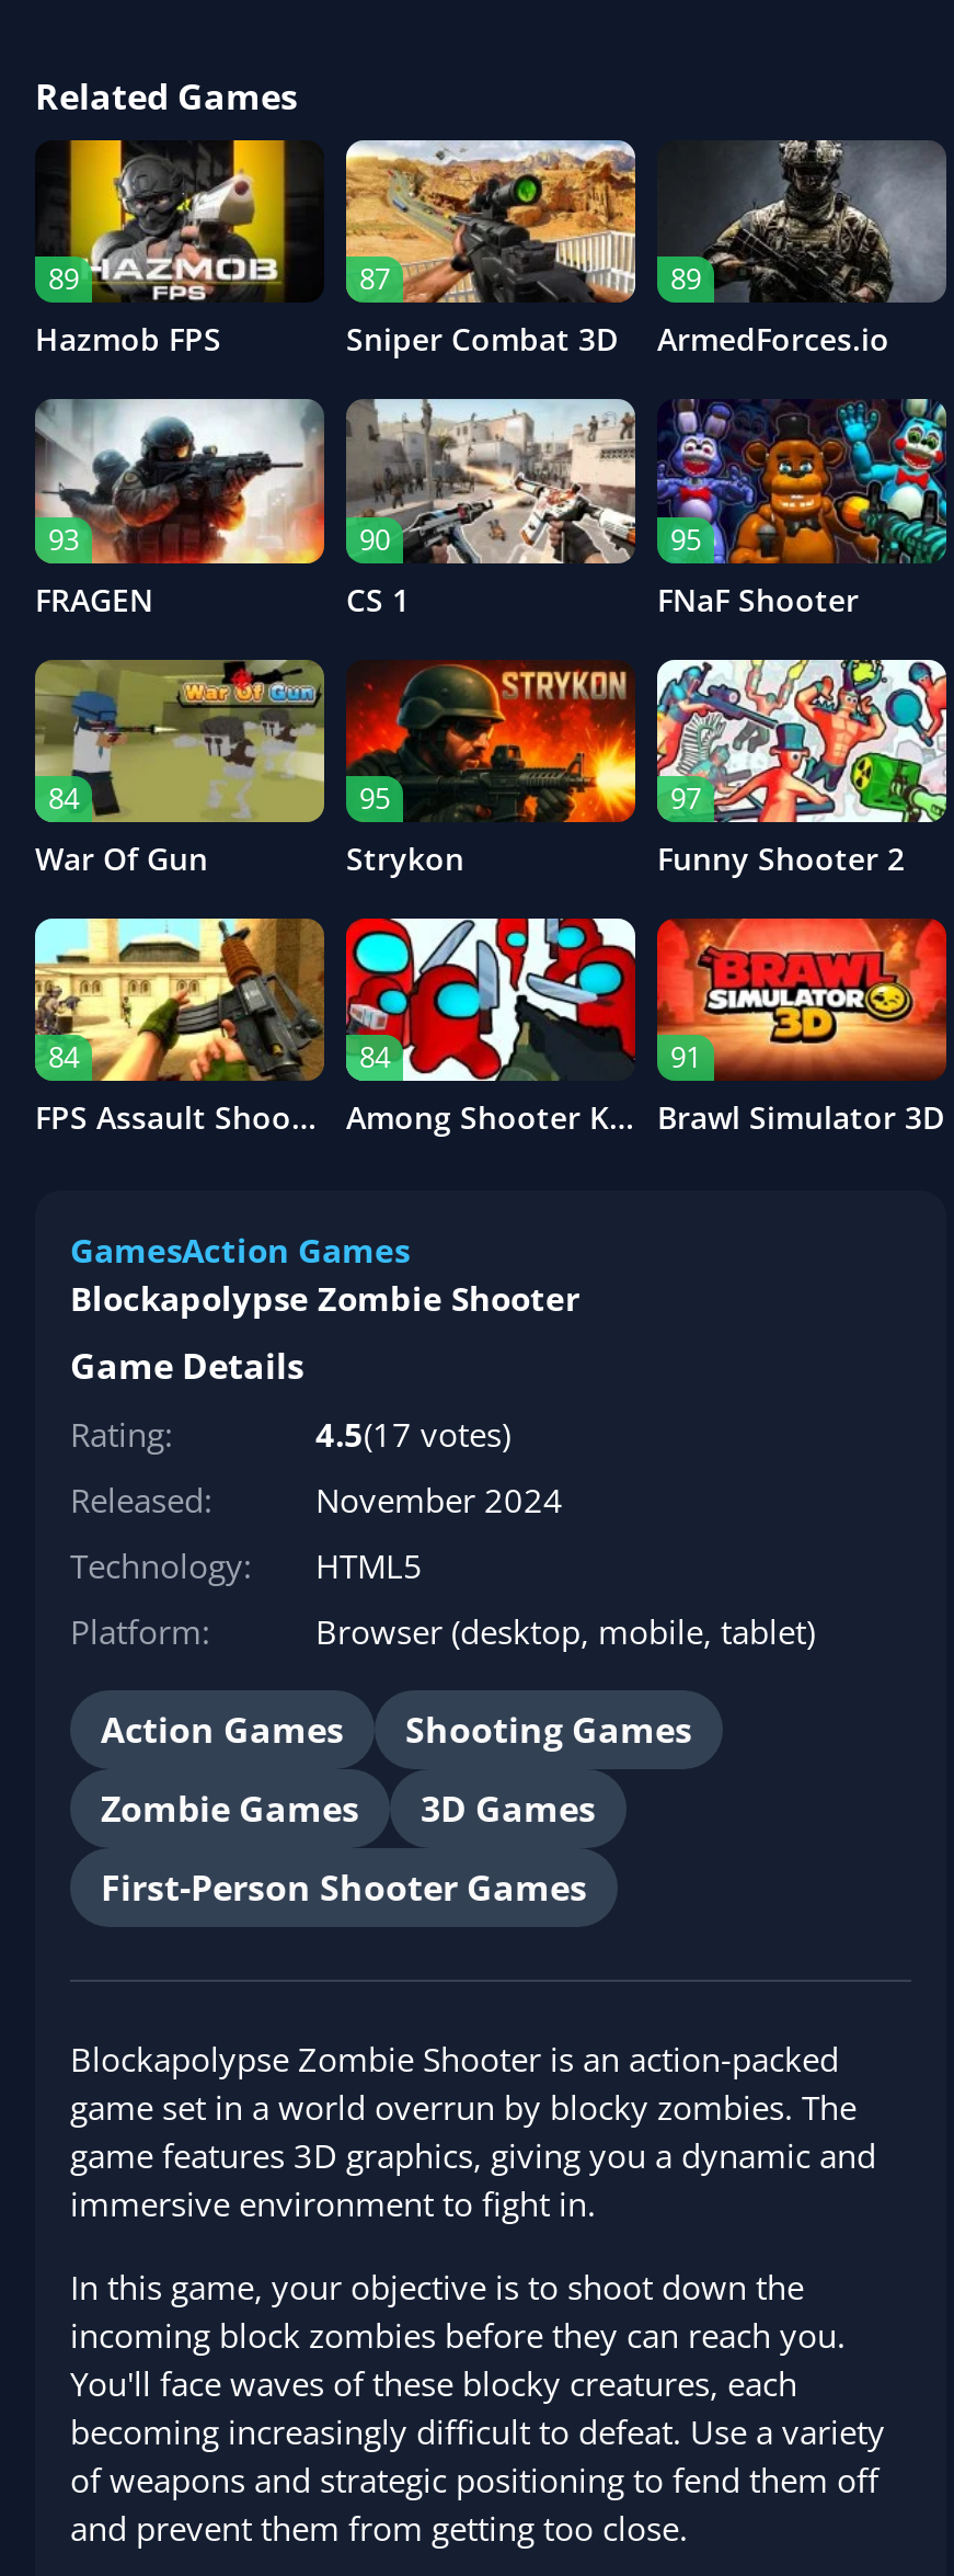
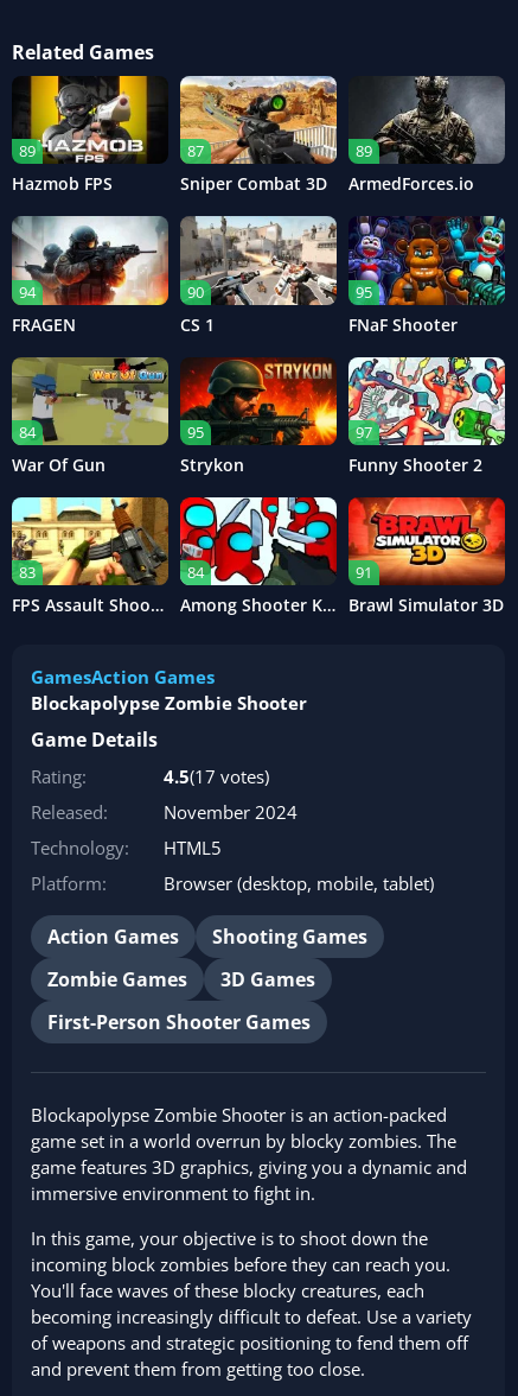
- 93
+ 94

- 84
+ 83
